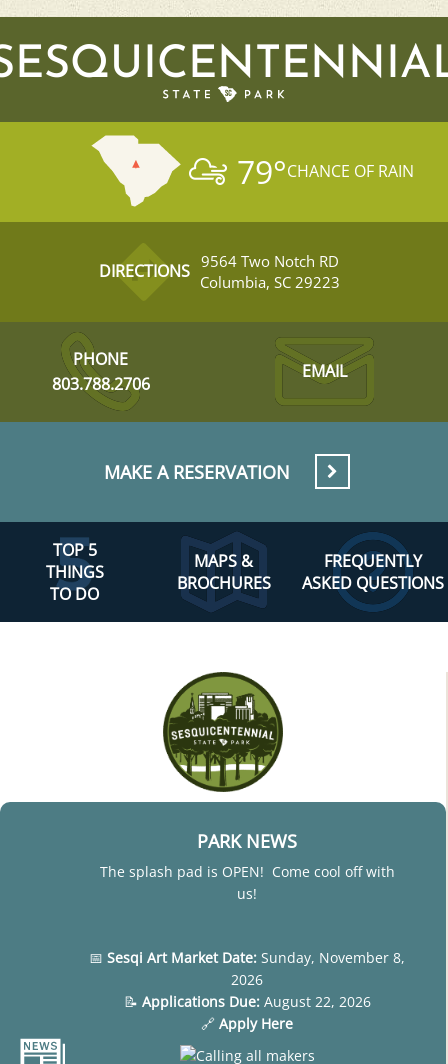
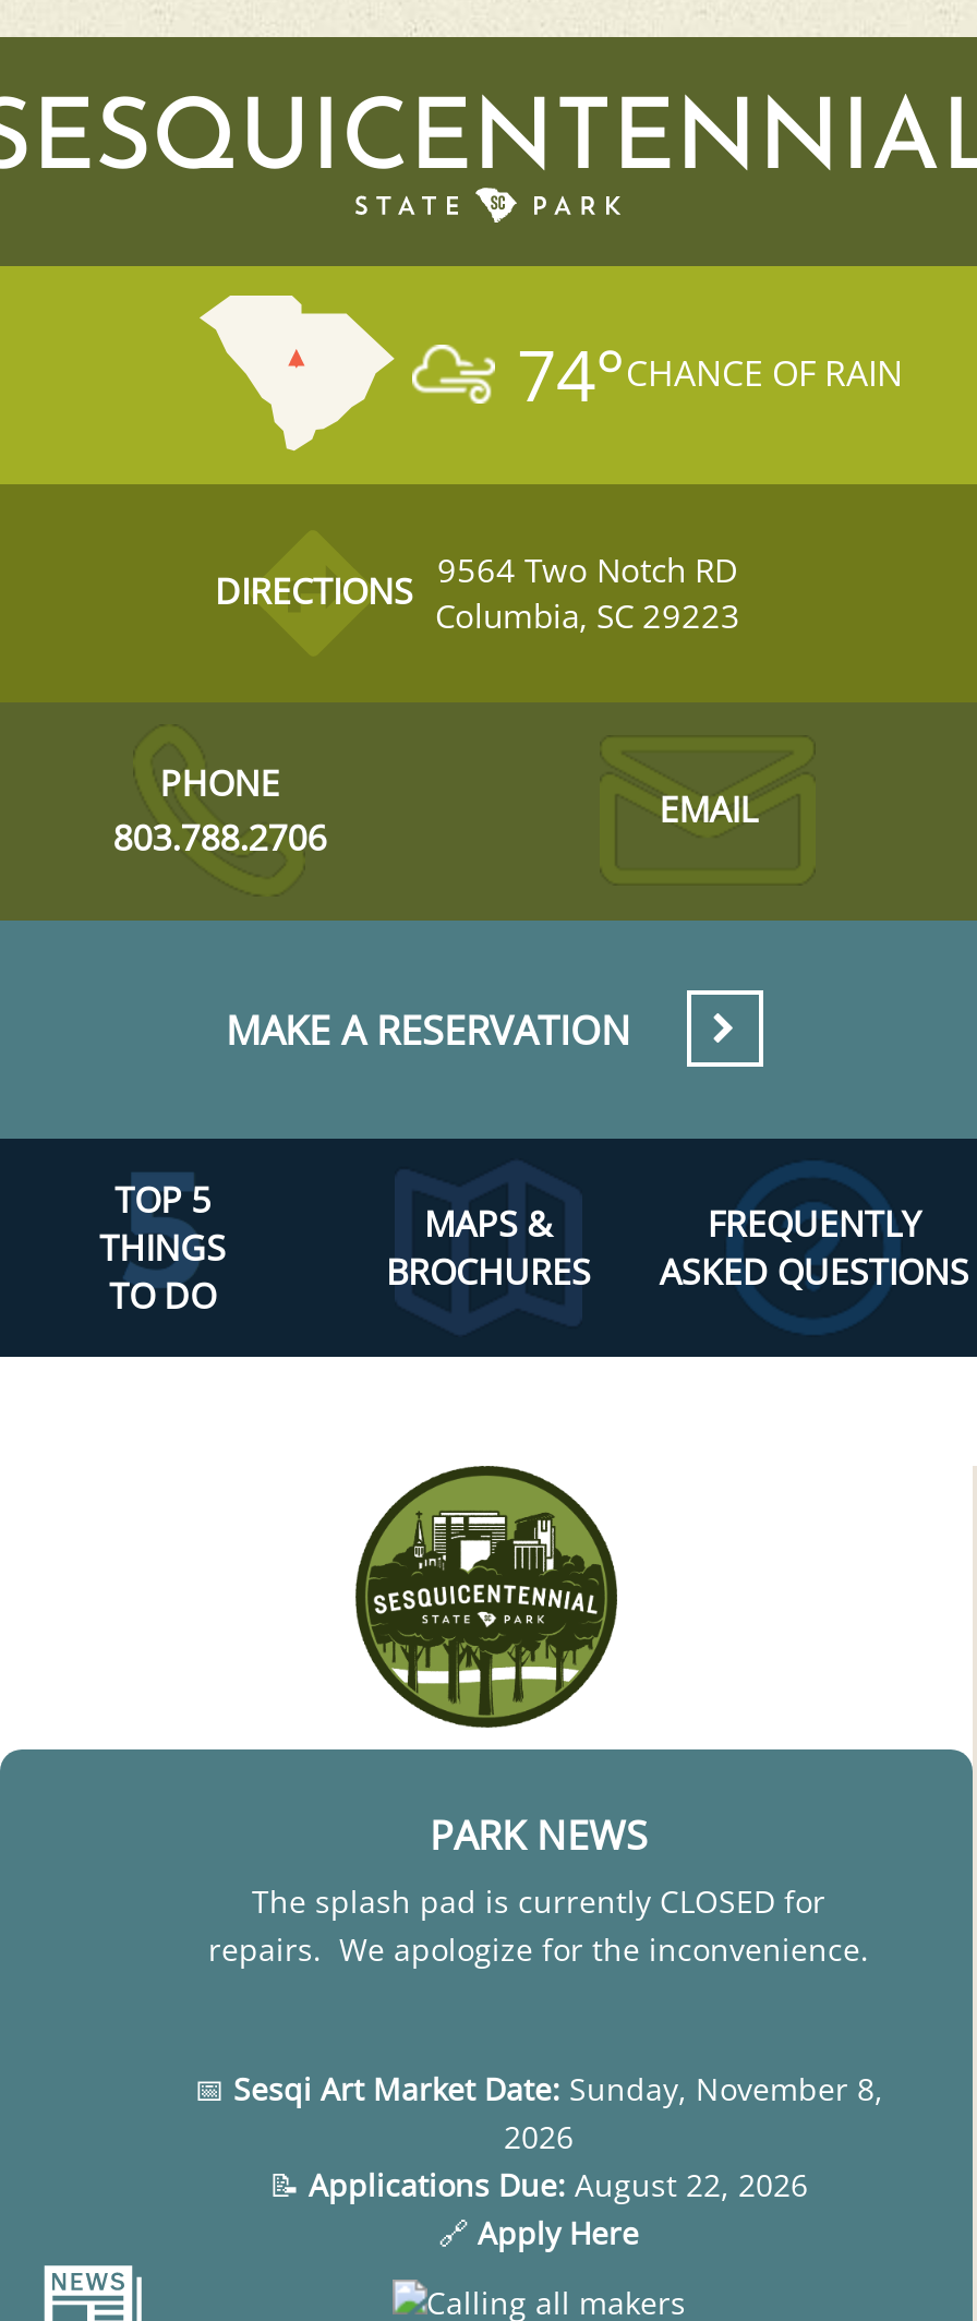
- 79°CHANCE OF RAIN
+ 74°CHANCE OF RAIN

- The splash pad is OPEN! Come cool off with
- us!
+ The splash pad is currently CLOSED for
+ repairs. We apologize for the inconvenience.
